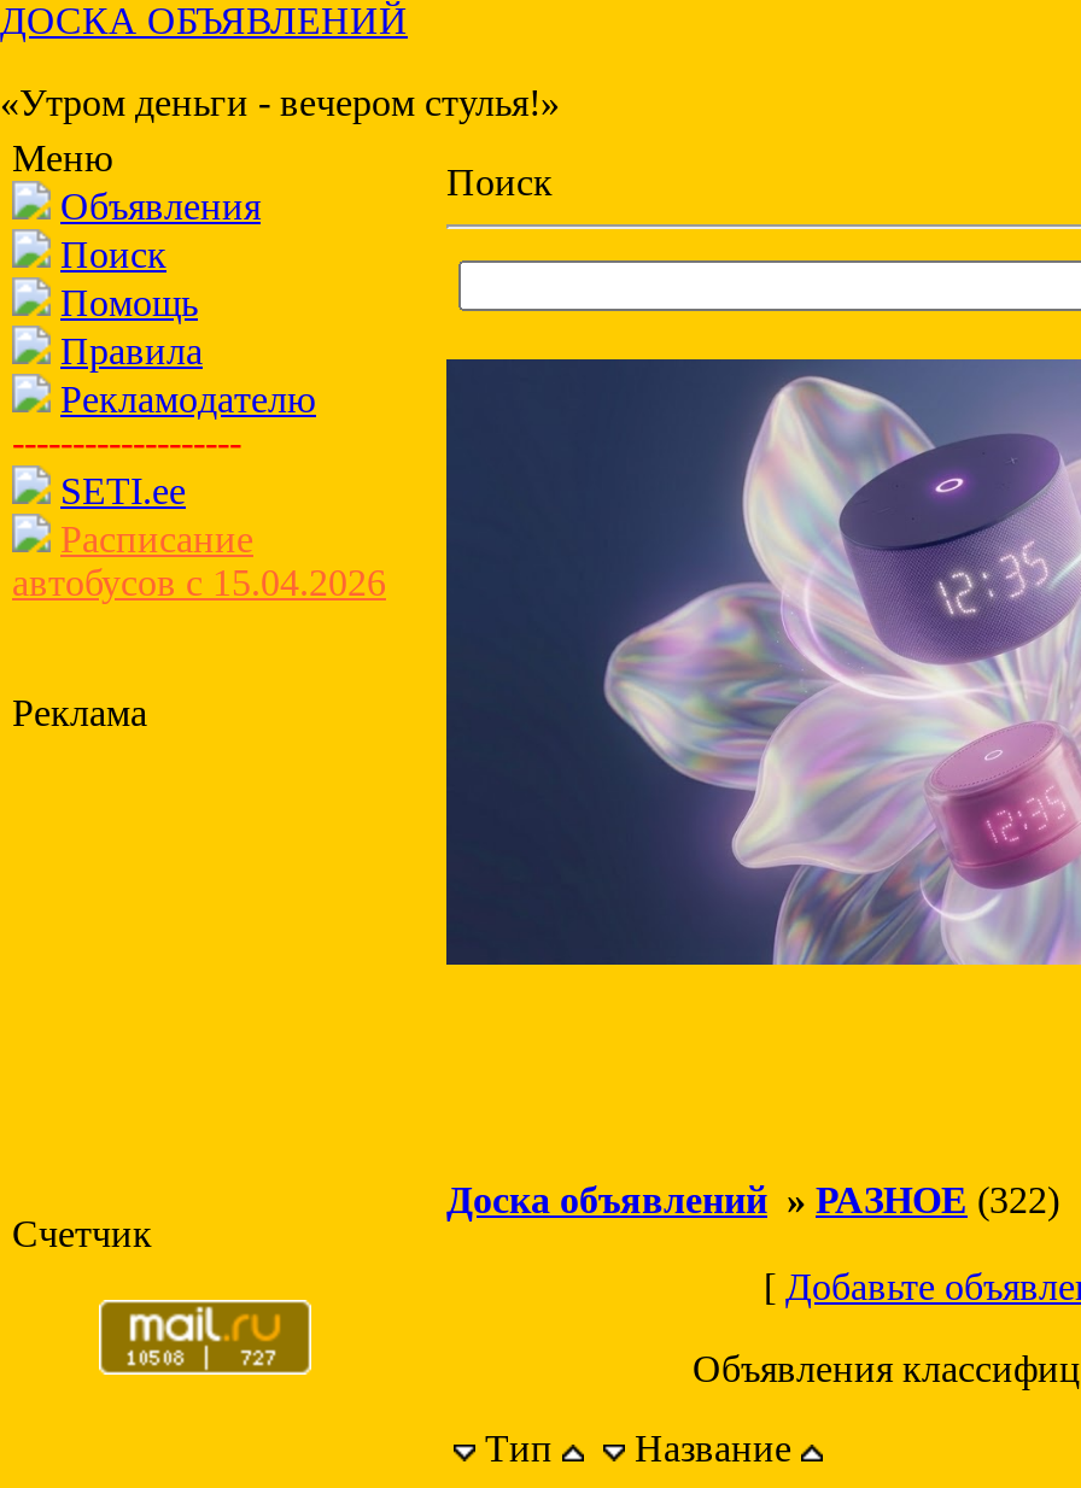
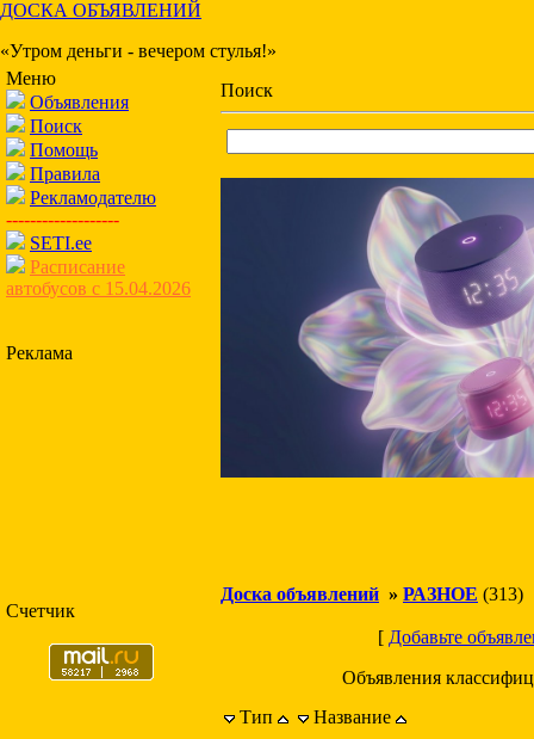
- Доска объявлений» РАЗНОЕ (322)
+ Доска объявлений» РАЗНОЕ (313)
